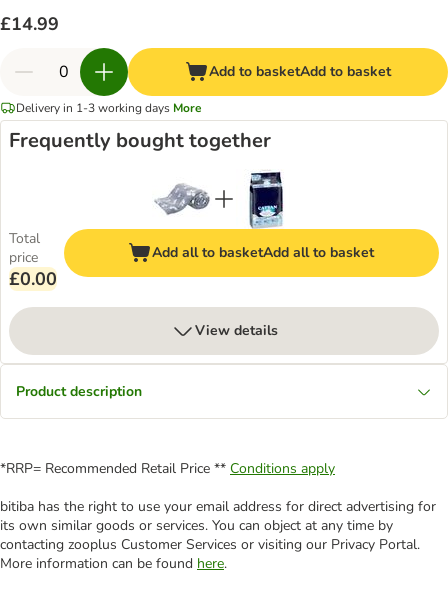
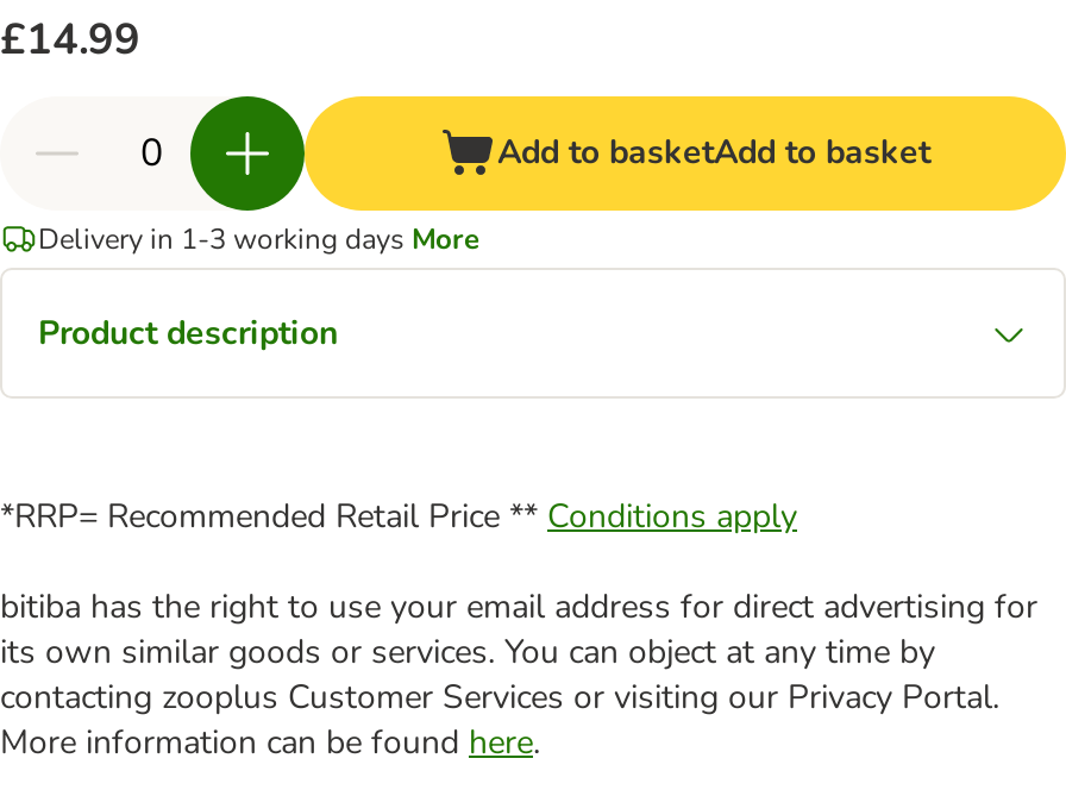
- Frequently bought together

- [image]
- Add all to basketAdd all to basket

- Total
- price
- £0.00

- View details
